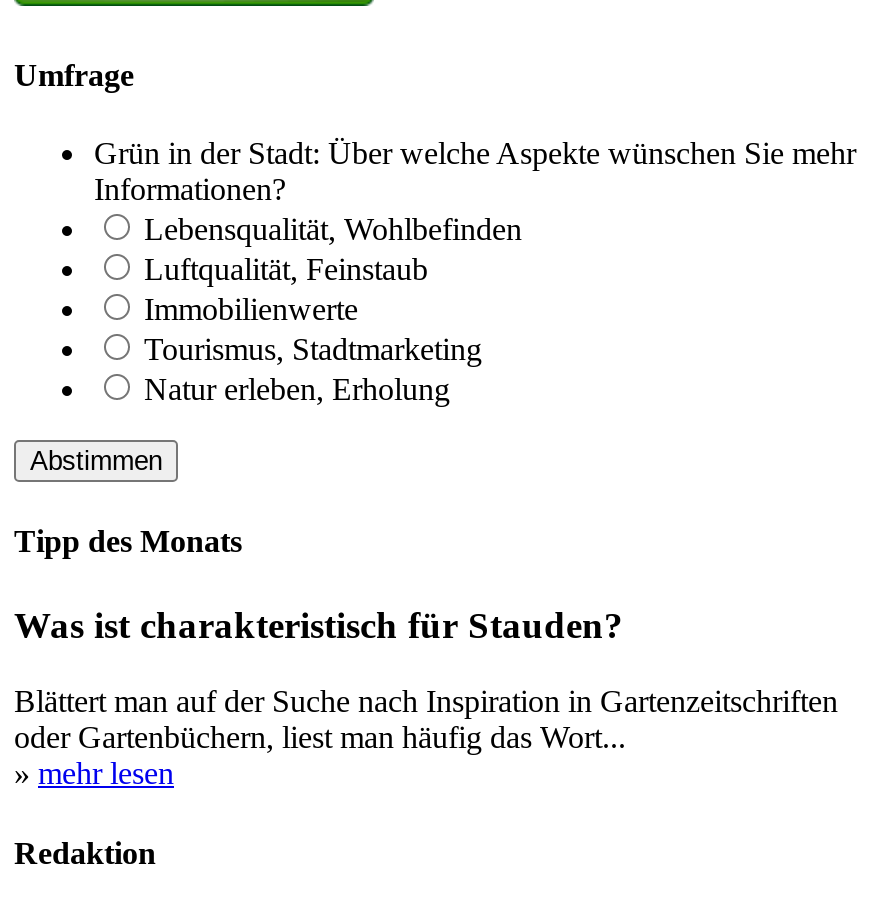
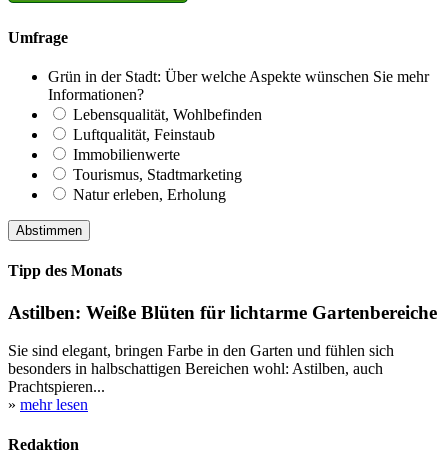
- Was ist charakteristisch für Stauden?
+ Astilben: Weiße Blüten für lichtarme Gartenbereiche

- Blättert man auf der Suche nach Inspiration in Gartenzeitschriften
- oder Gartenbüchern, liest man häufig das Wort...
+ Sie sind elegant, bringen Farbe in den Garten und fühlen sich
+ besonders in halbschattigen Bereichen wohl: Astilben, auch
+ Prachtspieren...
